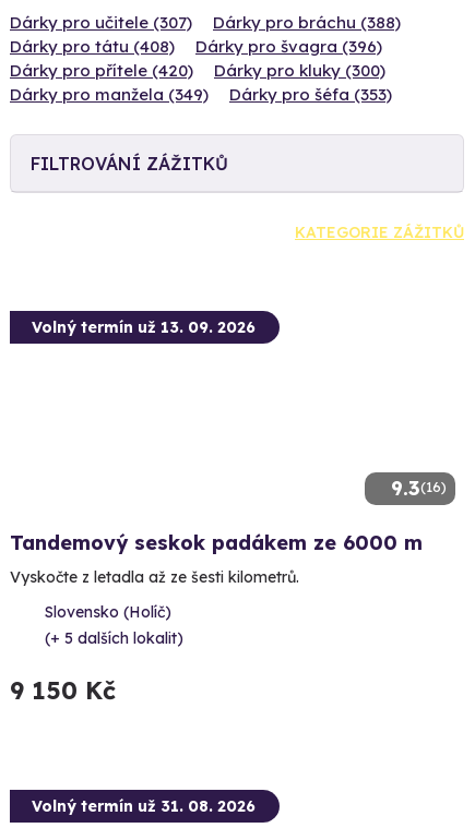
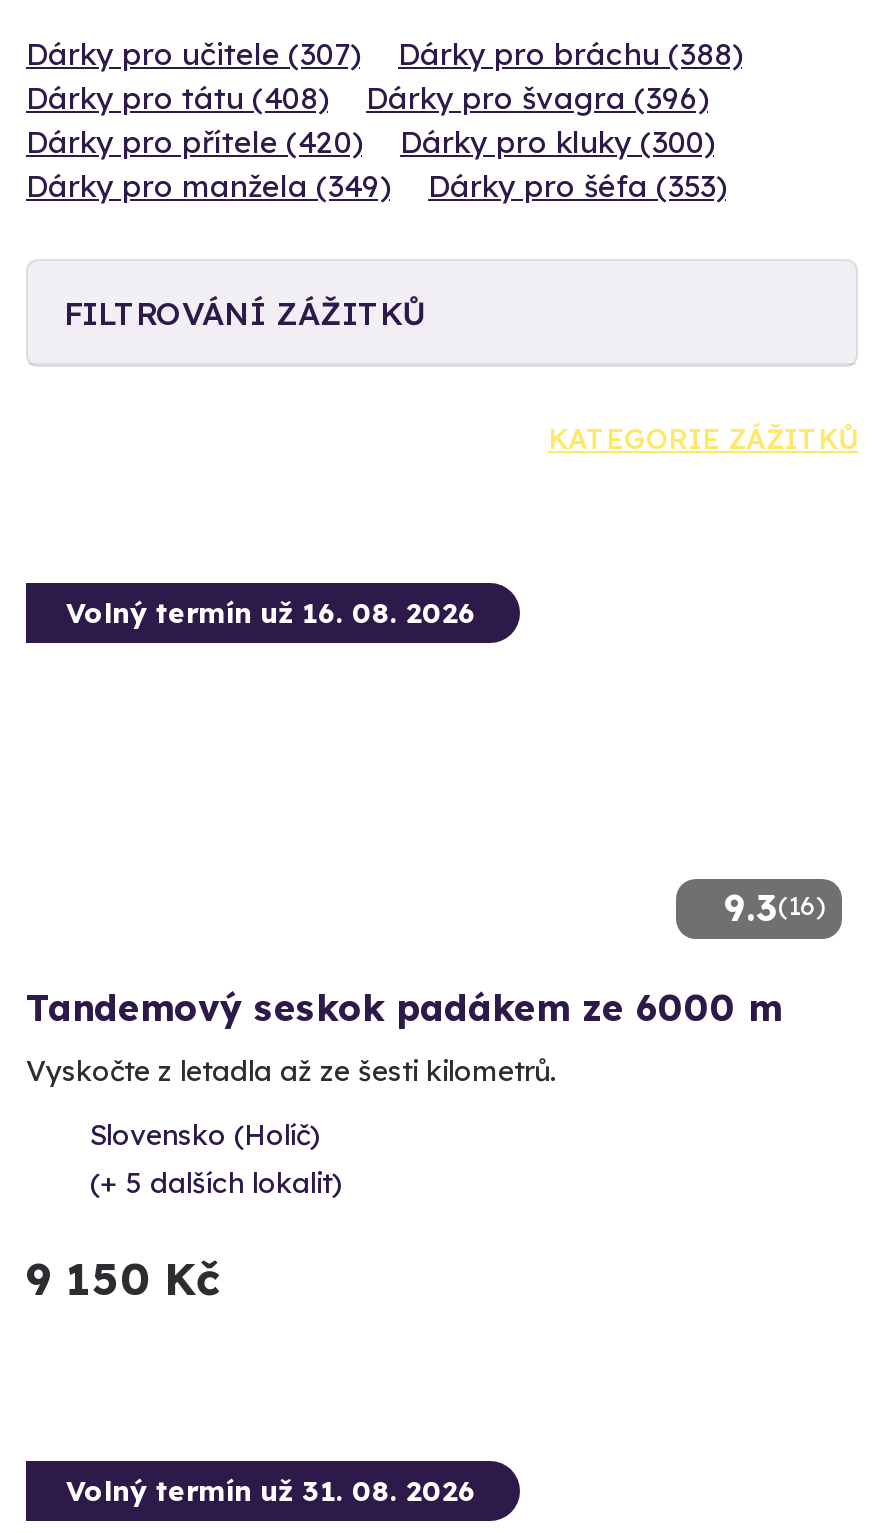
- Volný termín už 13. 09. 2026
+ Volný termín už 16. 08. 2026
